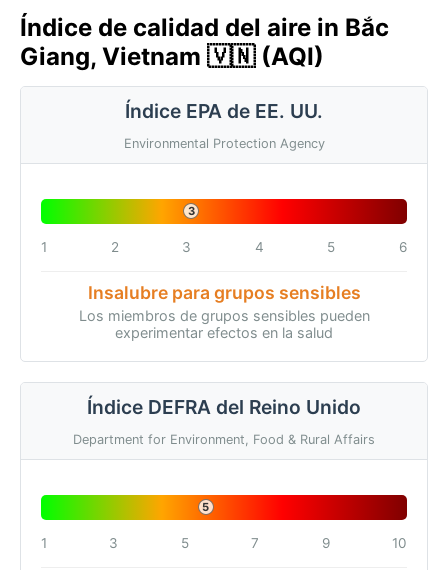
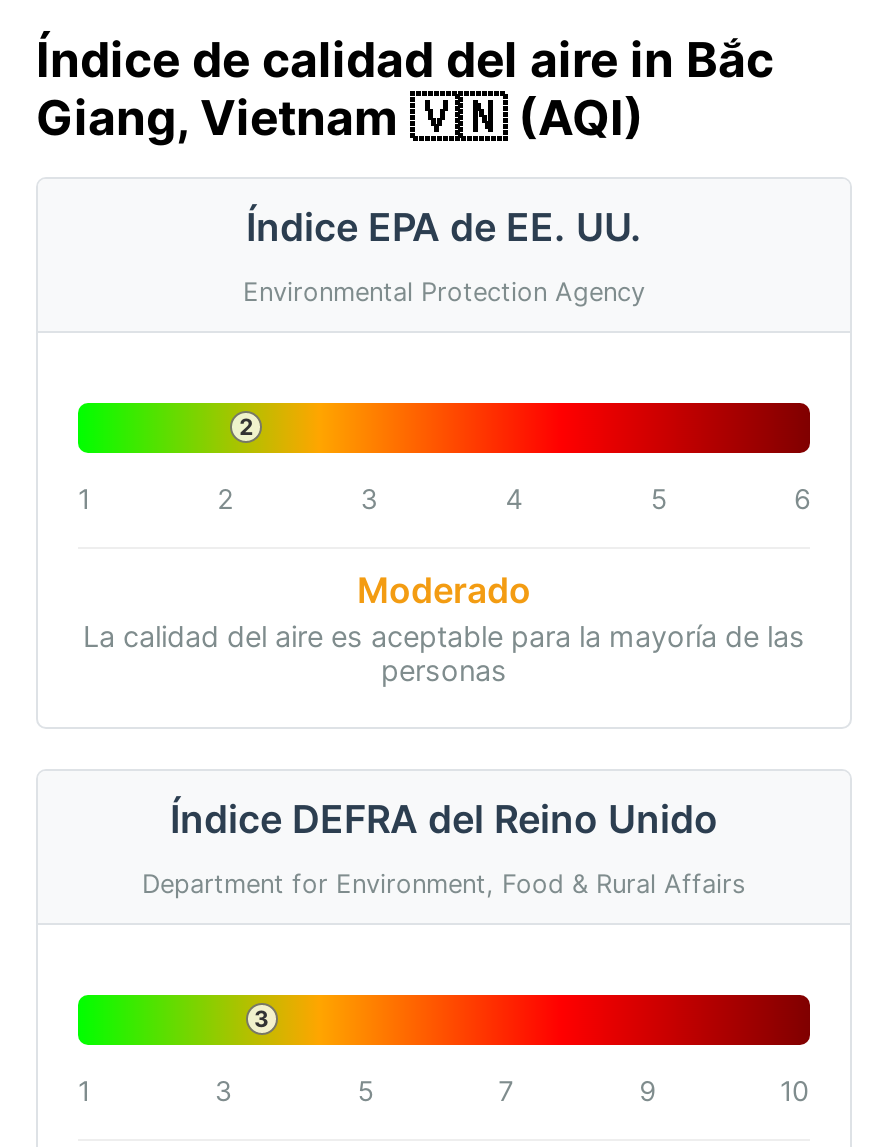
- 3
+ 2

- Insalubre para grupos sensibles
- Los miembros de grupos sensibles pueden
- experimentar efectos en la salud
+ Moderado
+ La calidad del aire es aceptable para la mayoría de las
+ personas

- 5
+ 3
